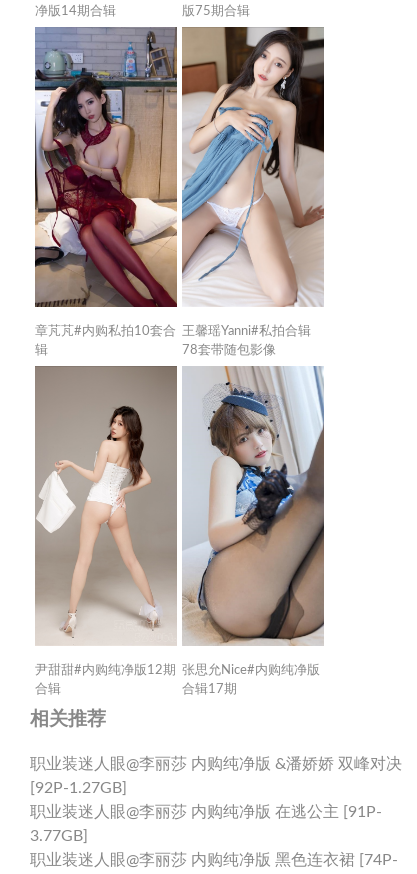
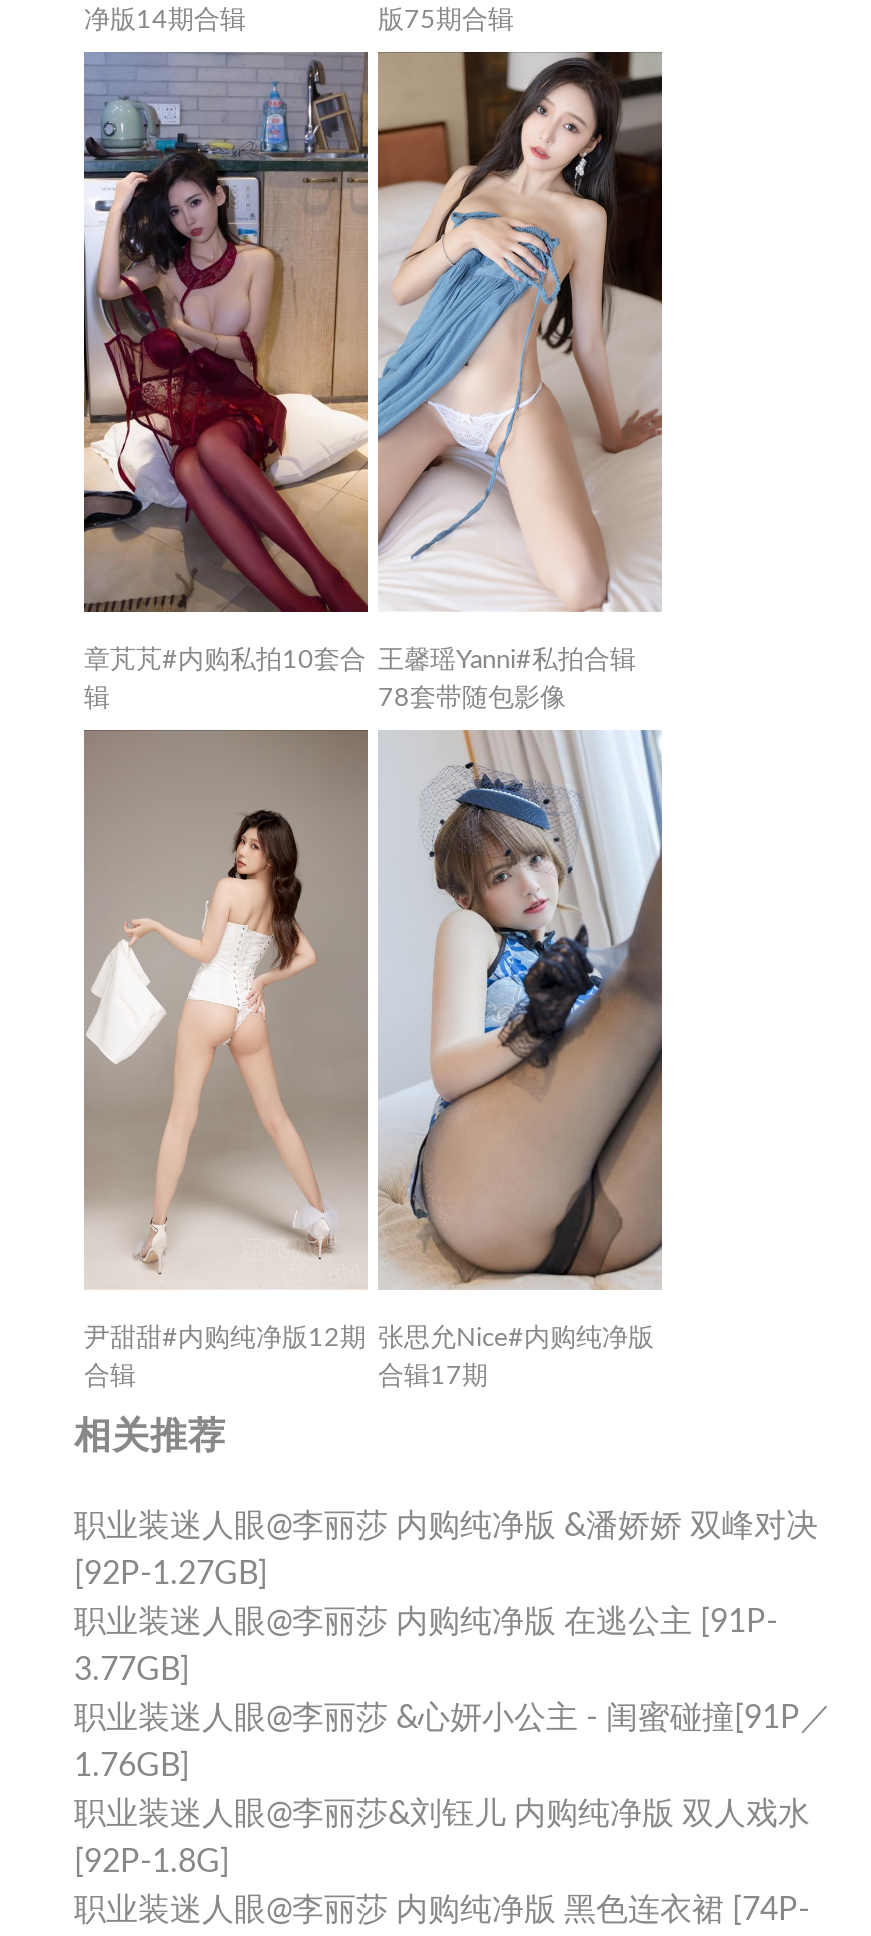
+ 职业装迷人眼@李丽莎 &心妍小公主 - 闺蜜碰撞[91P／
+ 1.76GB]
+ 职业装迷人眼@李丽莎&刘钰儿 内购纯净版 双人戏水
+ [92P-1.8G]
